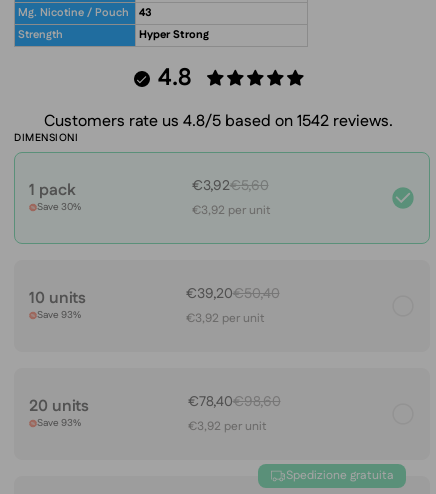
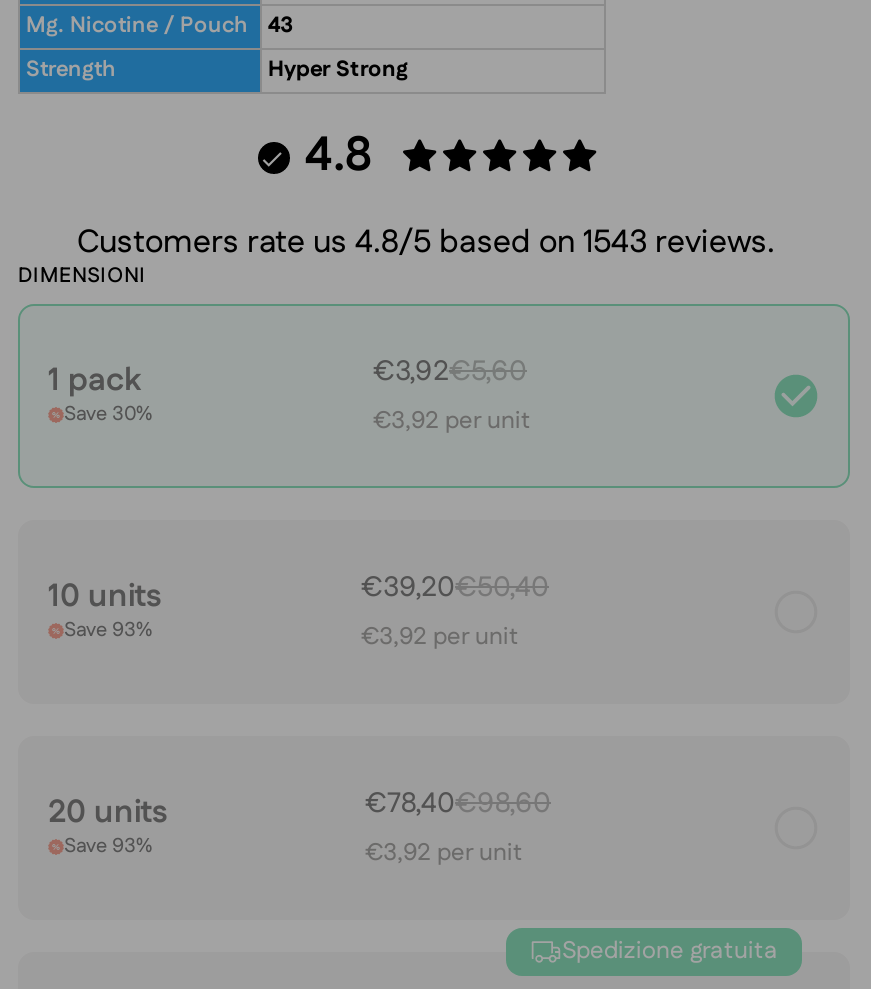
- Customers rate us 4.8/5 based on 1542 reviews.
+ Customers rate us 4.8/5 based on 1543 reviews.
